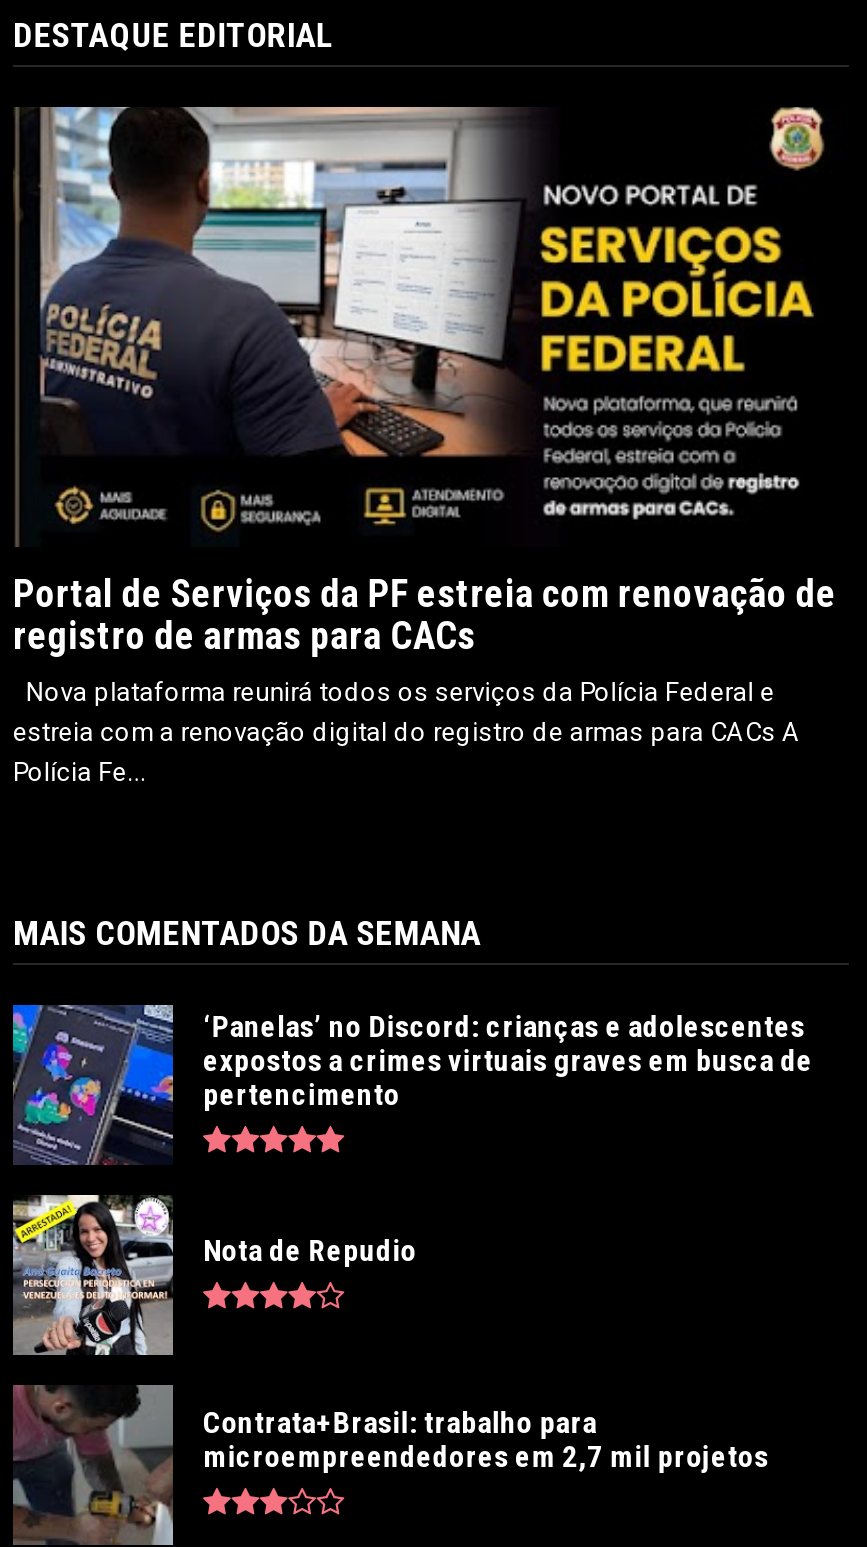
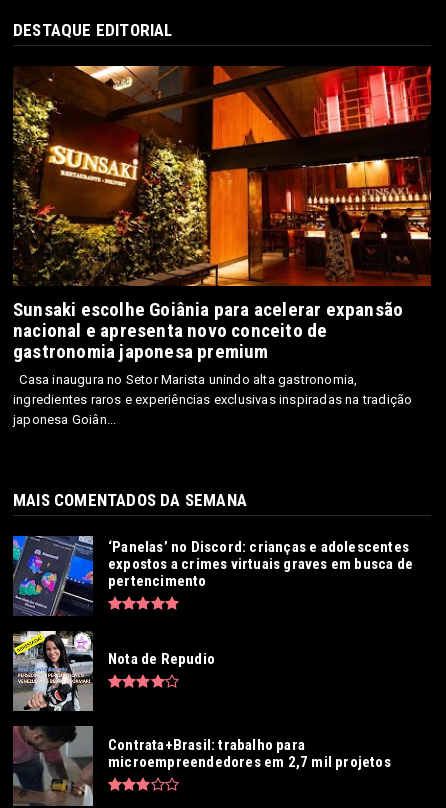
- [image]
- Portal de Serviços da PF estreia com renovação de
- registro de armas para CACs
- Nova plataforma reunirá todos os serviços da Polícia Federal e
- estreia com a renovação digital do registro de armas para CACs A
- Polícia Fe...
+ [image]
+ Sunsaki escolhe Goiânia para acelerar expansão
+ nacional e apresenta novo conceito de
+ gastronomia japonesa premium
+ Casa inaugura no Setor Marista unindo alta gastronomia,
+ ingredientes raros e experiências exclusivas inspiradas na tradição
+ japonesa Goiân...
